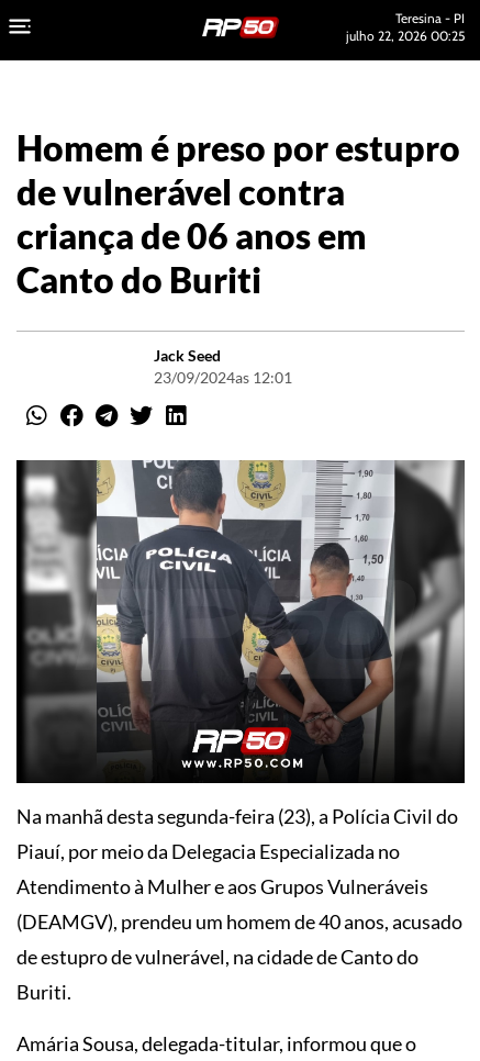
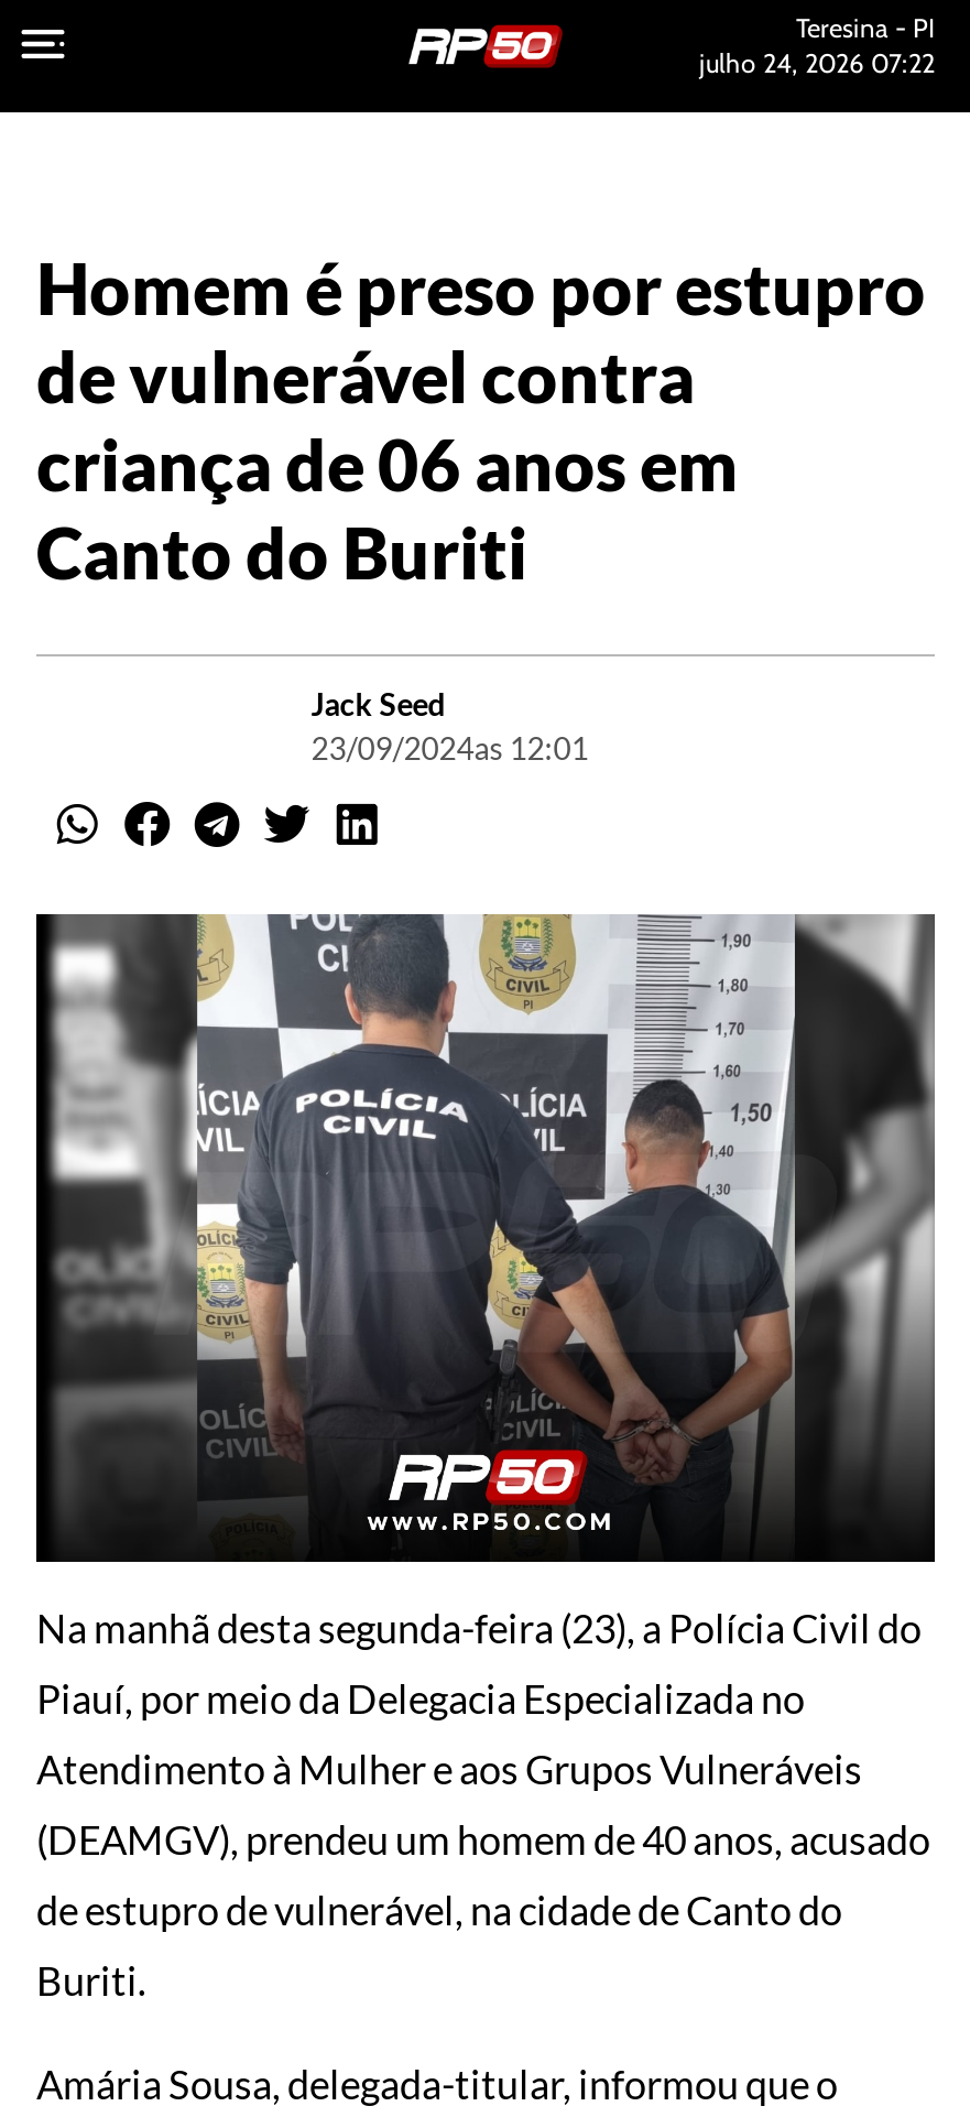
- julho 22, 2026 00:25
+ julho 24, 2026 07:22
